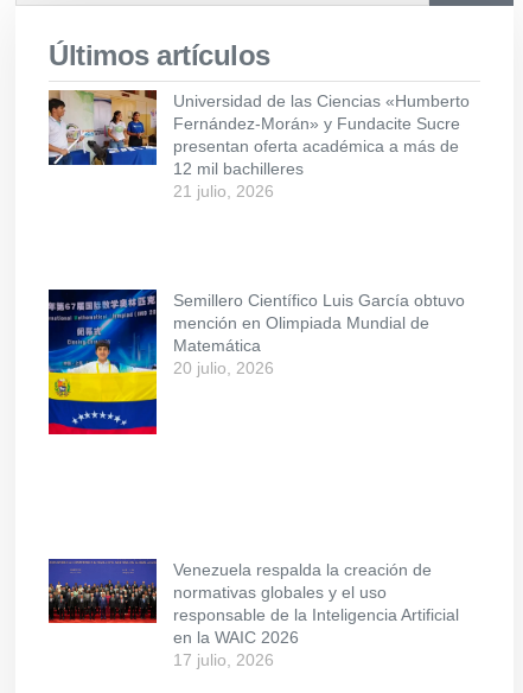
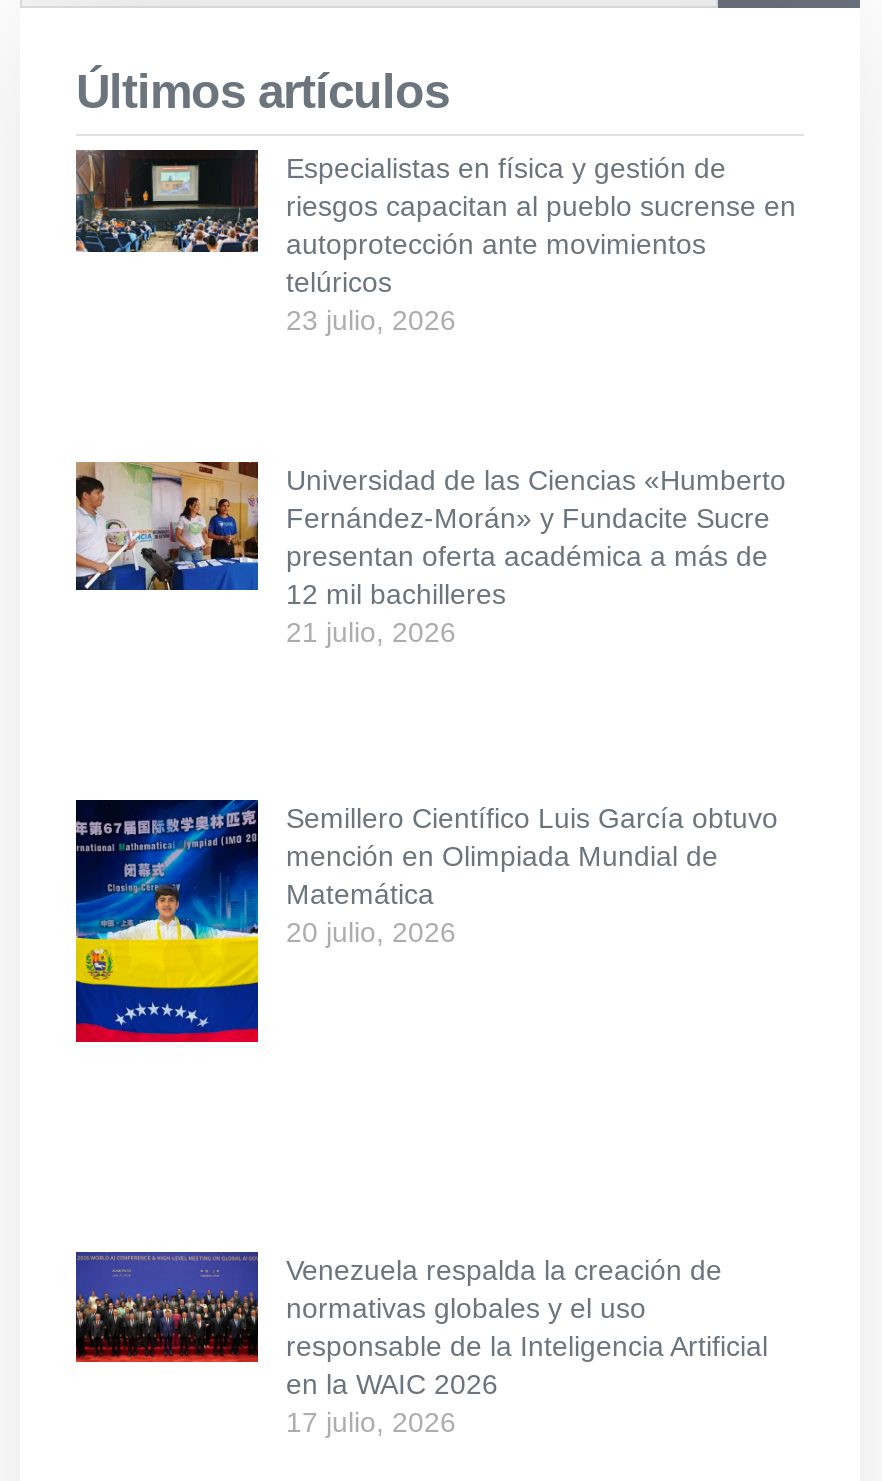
+ [image]
+ Especialistas en física y gestión de
+ riesgos capacitan al pueblo sucrense en
+ autoprotección ante movimientos
+ telúricos
+ 23 julio, 2026
